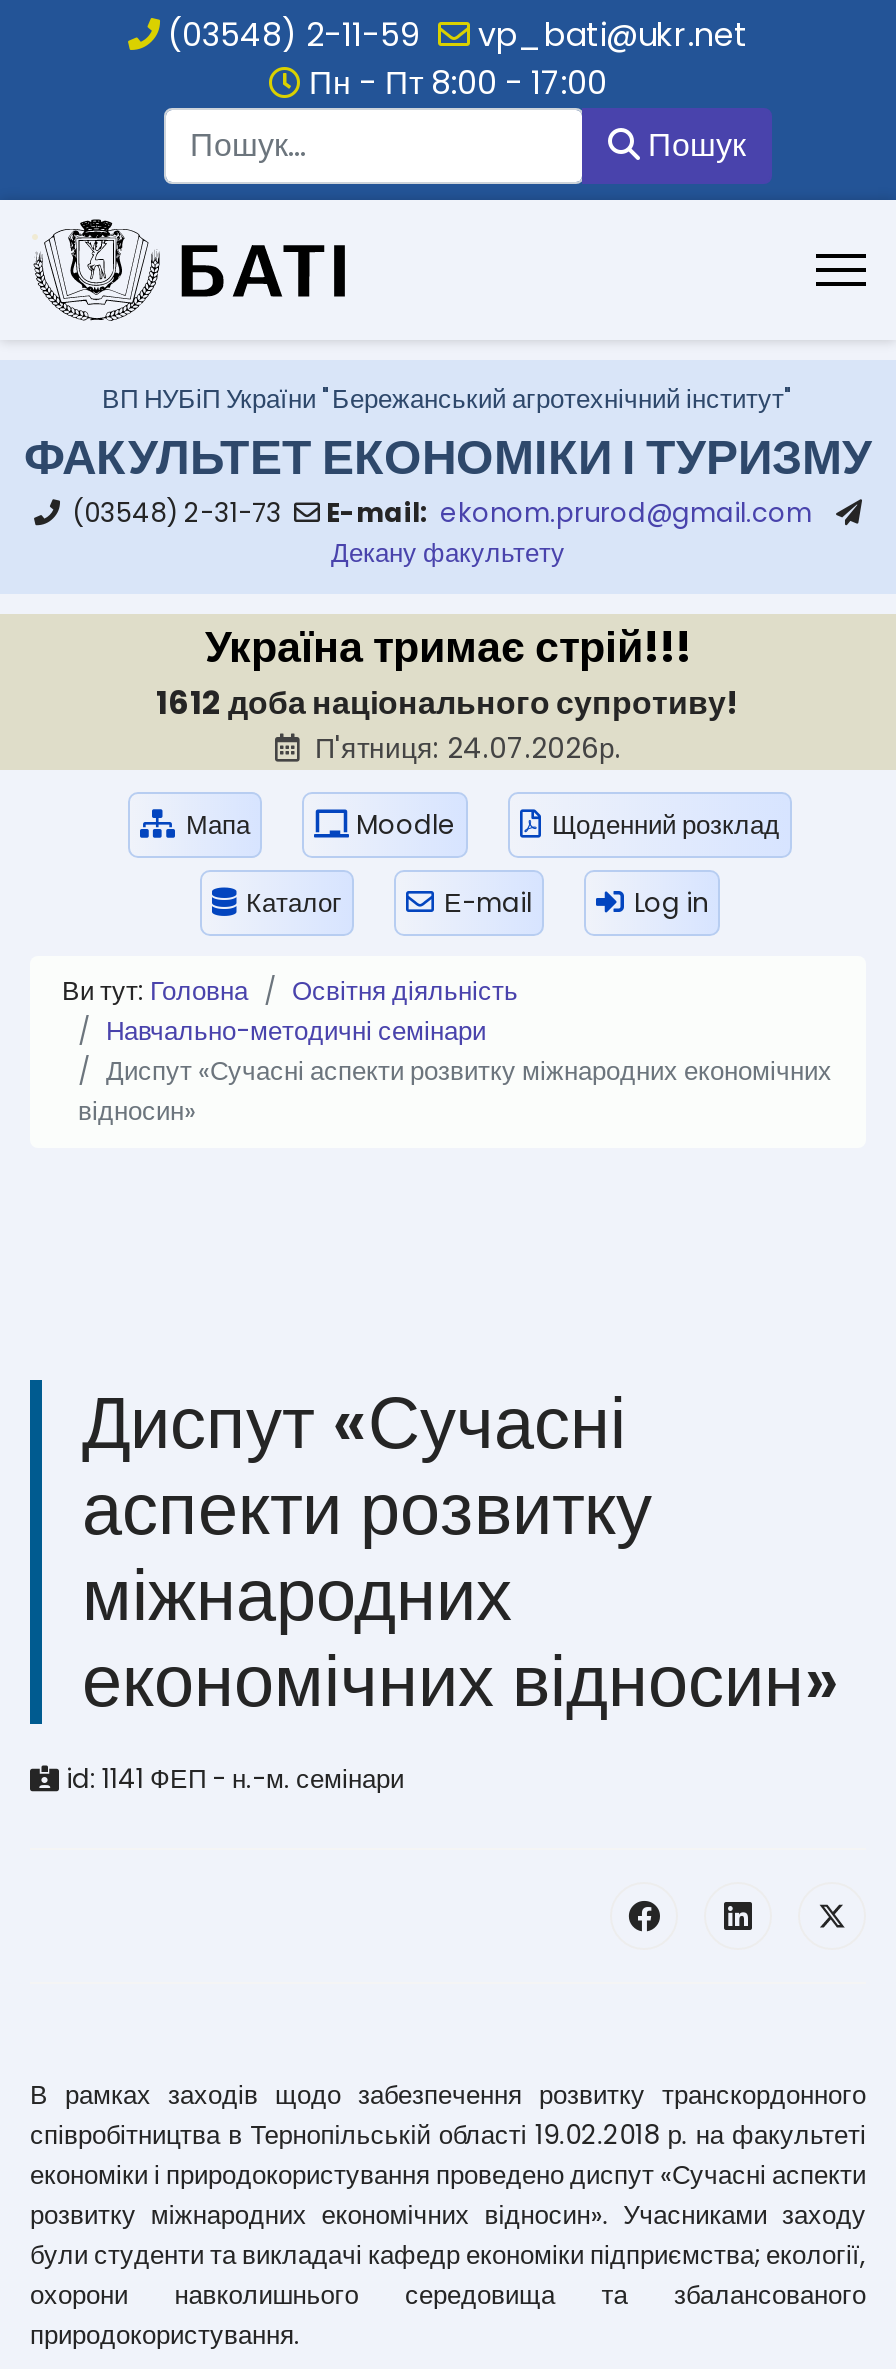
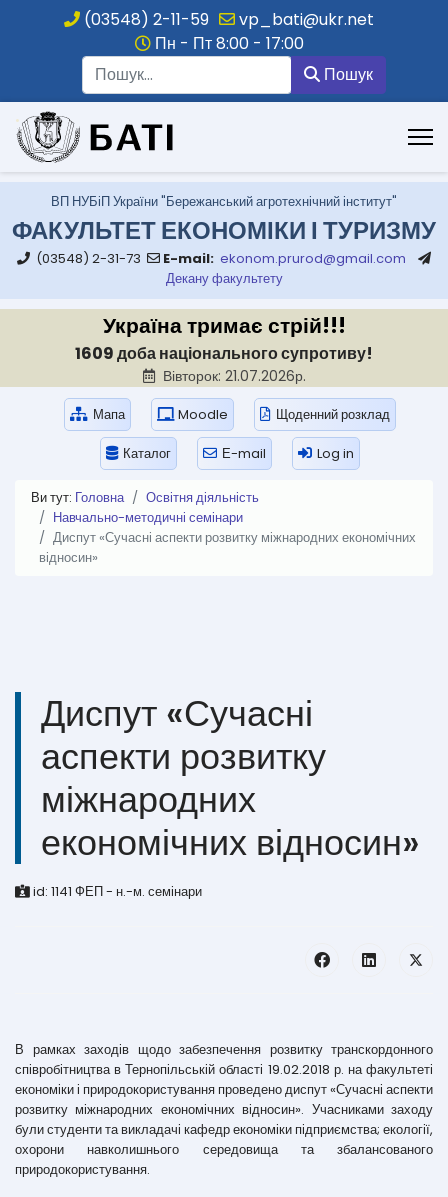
- 1612 доба національного супротиву!
- П'ятниця: 24.07.2026р.
+ 1609 доба національного супротиву!
+ Вівторок: 21.07.2026р.
